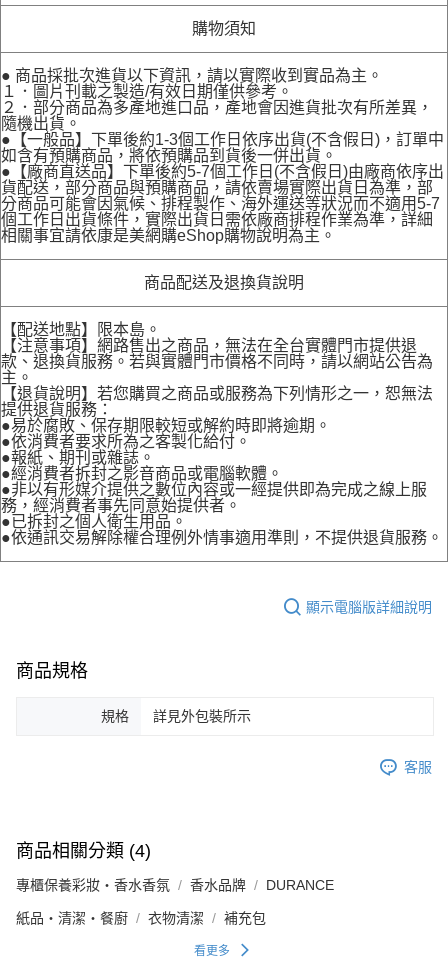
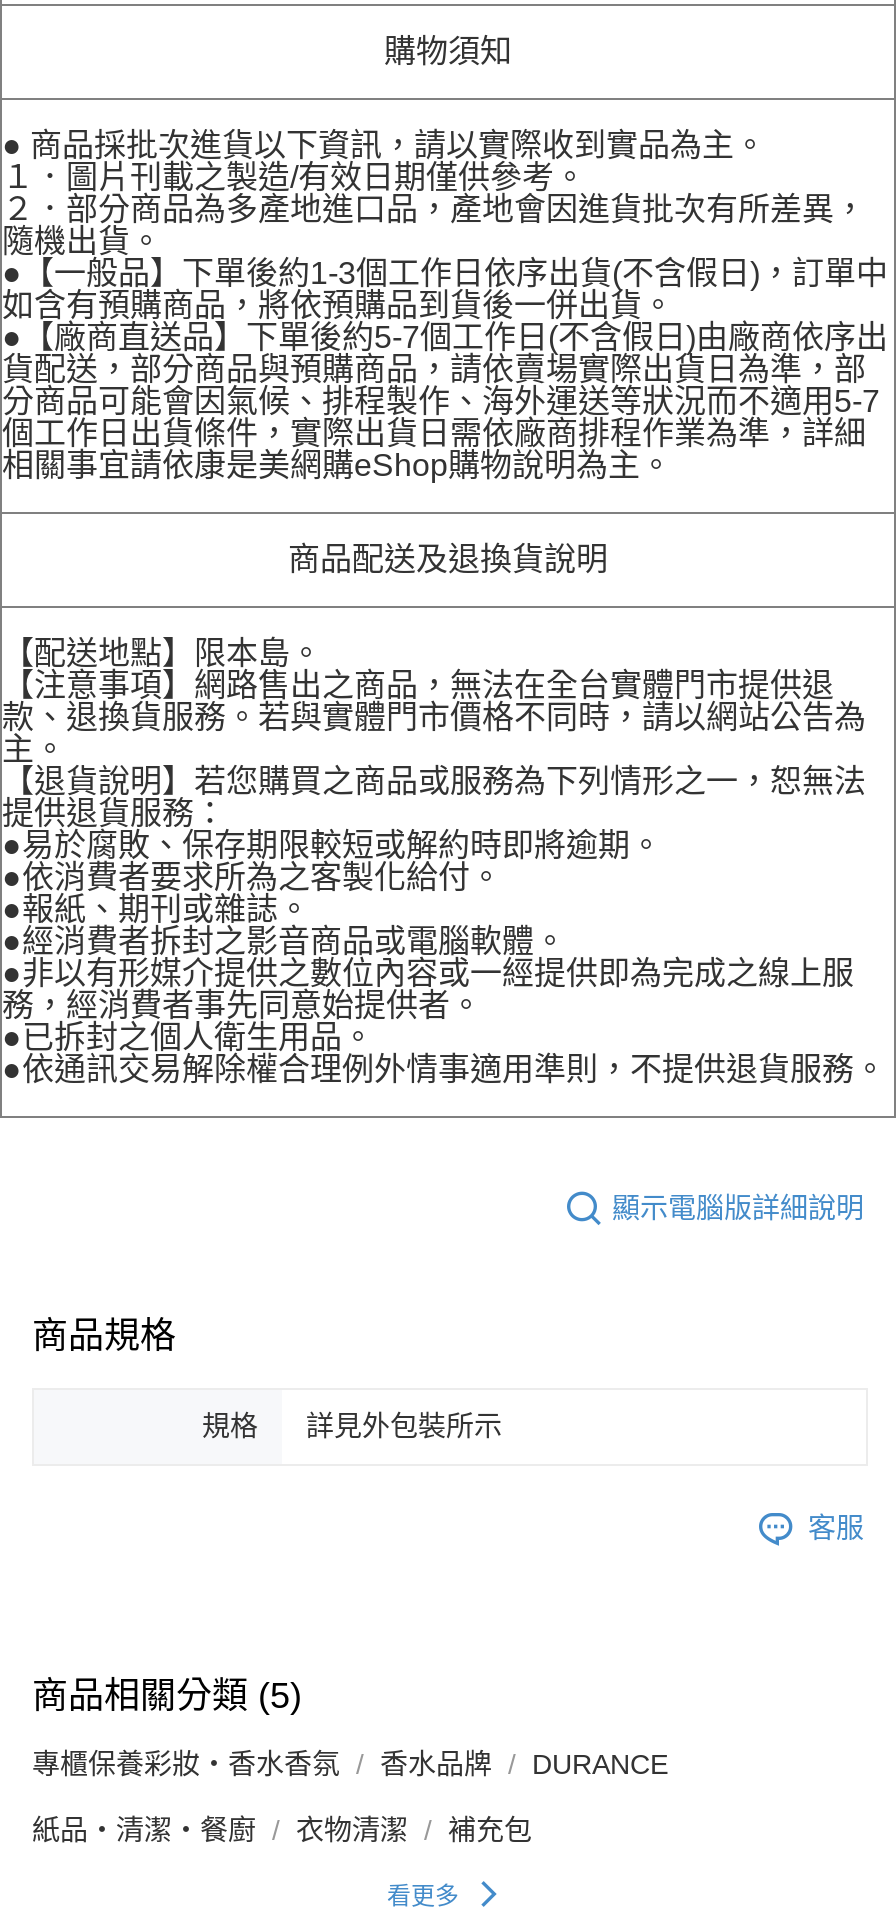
- 商品相關分類 (4)
+ 商品相關分類 (5)
